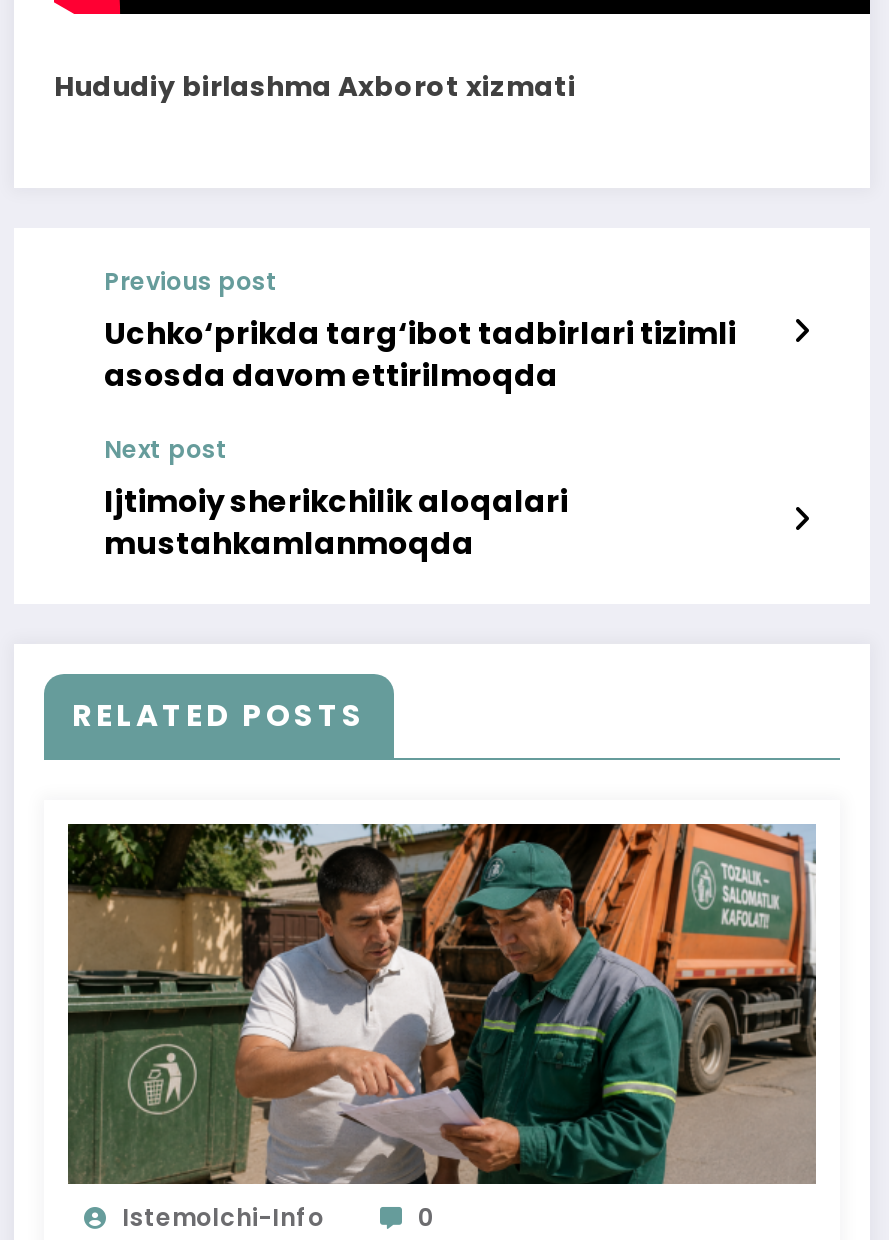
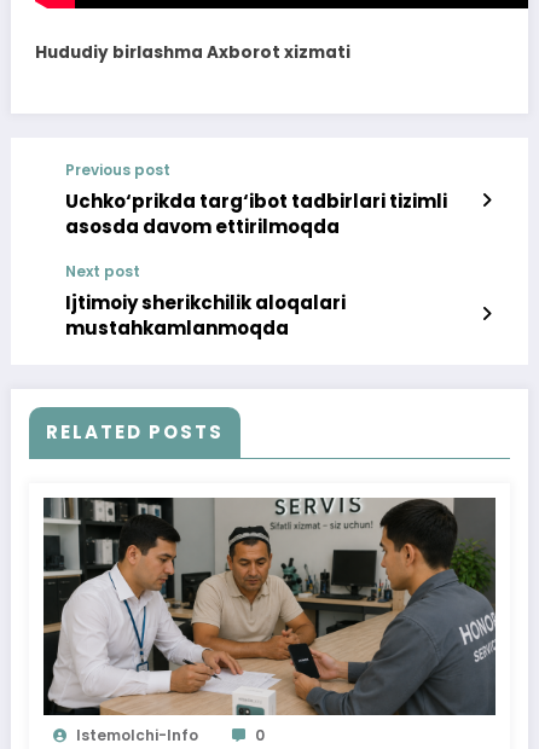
- [image]
+ [image]
